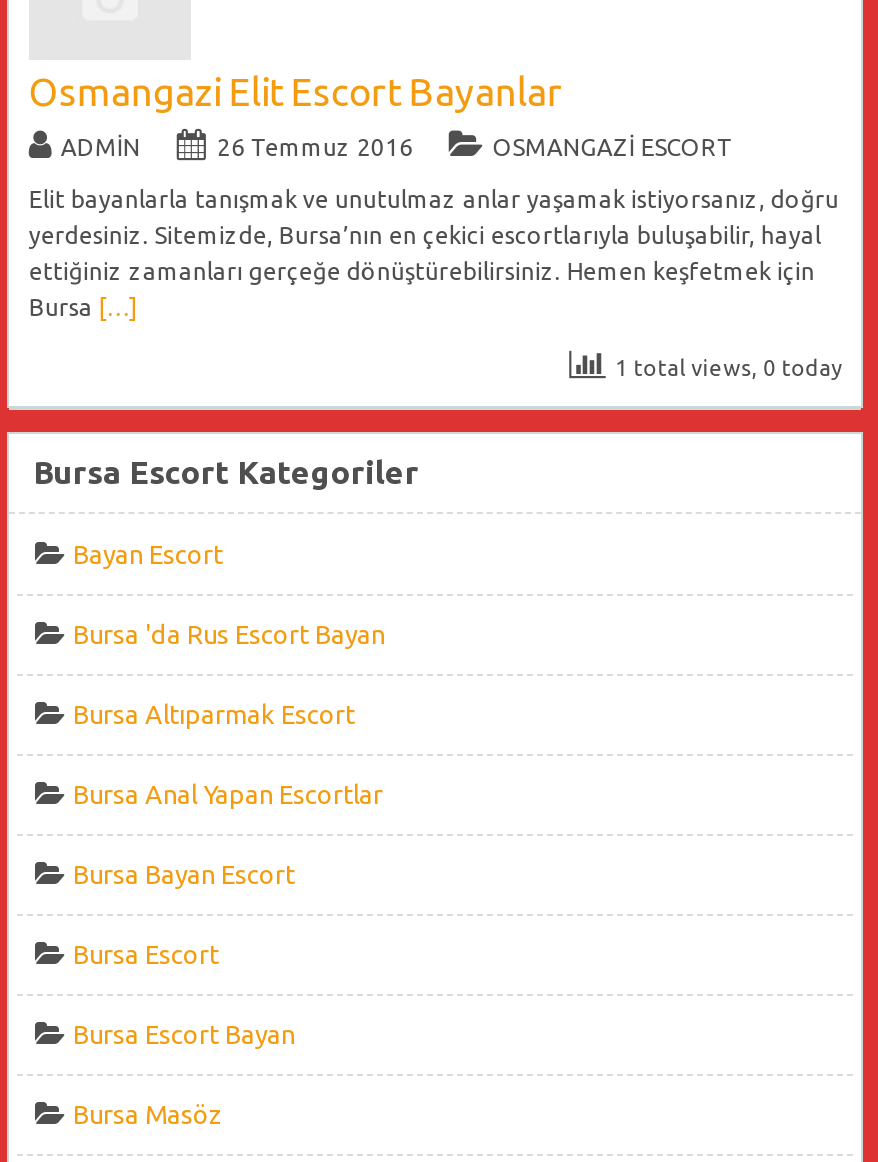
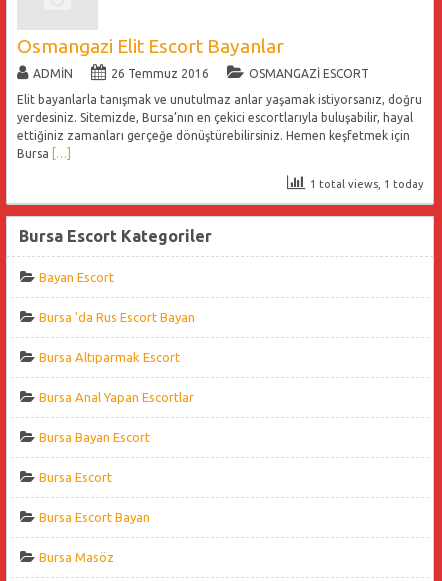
- 1 total views, 0 today
+ 1 total views, 1 today
